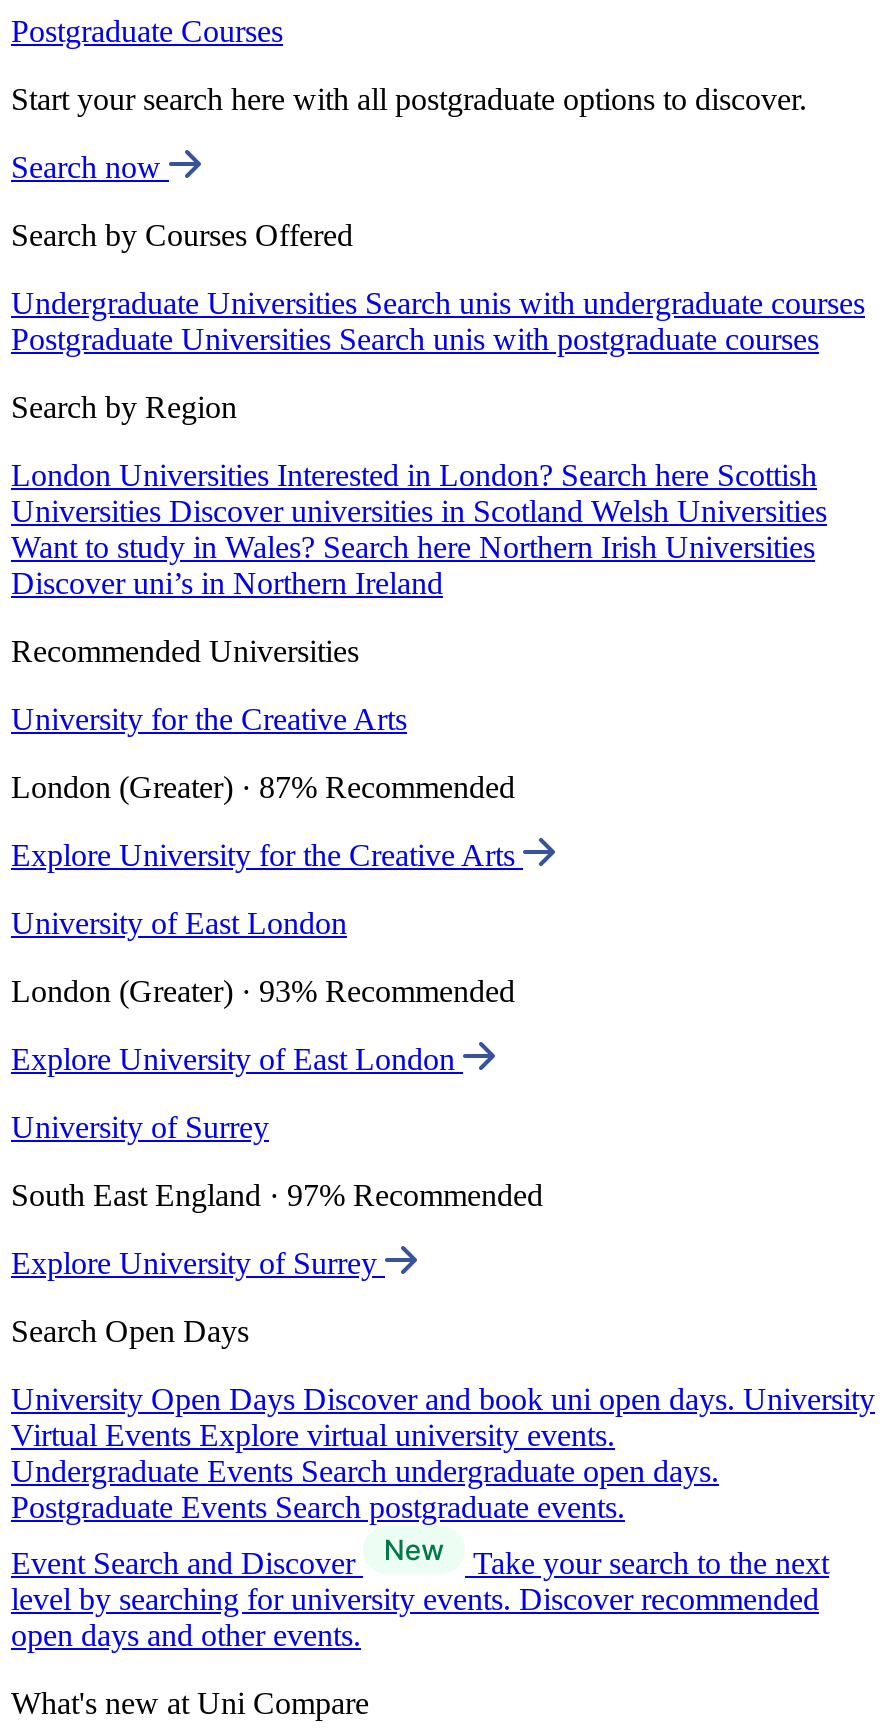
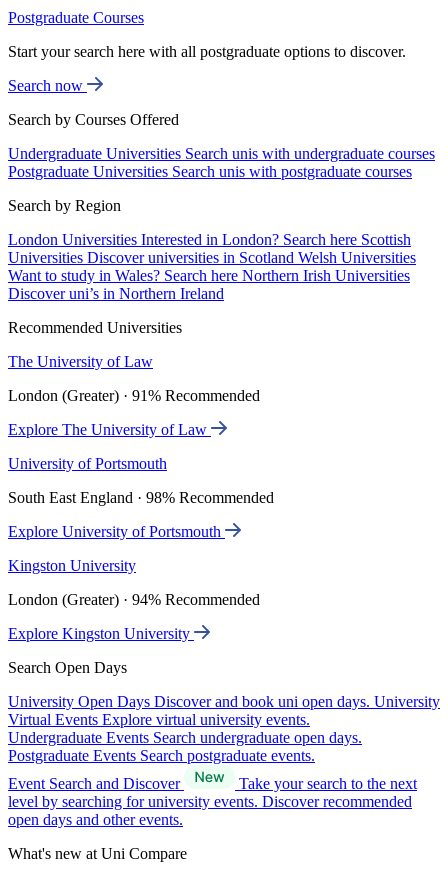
- University for the Creative Arts
+ The University of Law

- London (Greater) · 87% Recommended
+ London (Greater) · 91% Recommended

- Explore University for the Creative Arts
+ Explore The University of Law

- University of East London
+ University of Portsmouth

- London (Greater) · 93% Recommended
+ South East England · 98% Recommended

- Explore University of East London
+ Explore University of Portsmouth

- University of Surrey
+ Kingston University

- South East England · 97% Recommended
+ London (Greater) · 94% Recommended

- Explore University of Surrey
+ Explore Kingston University
